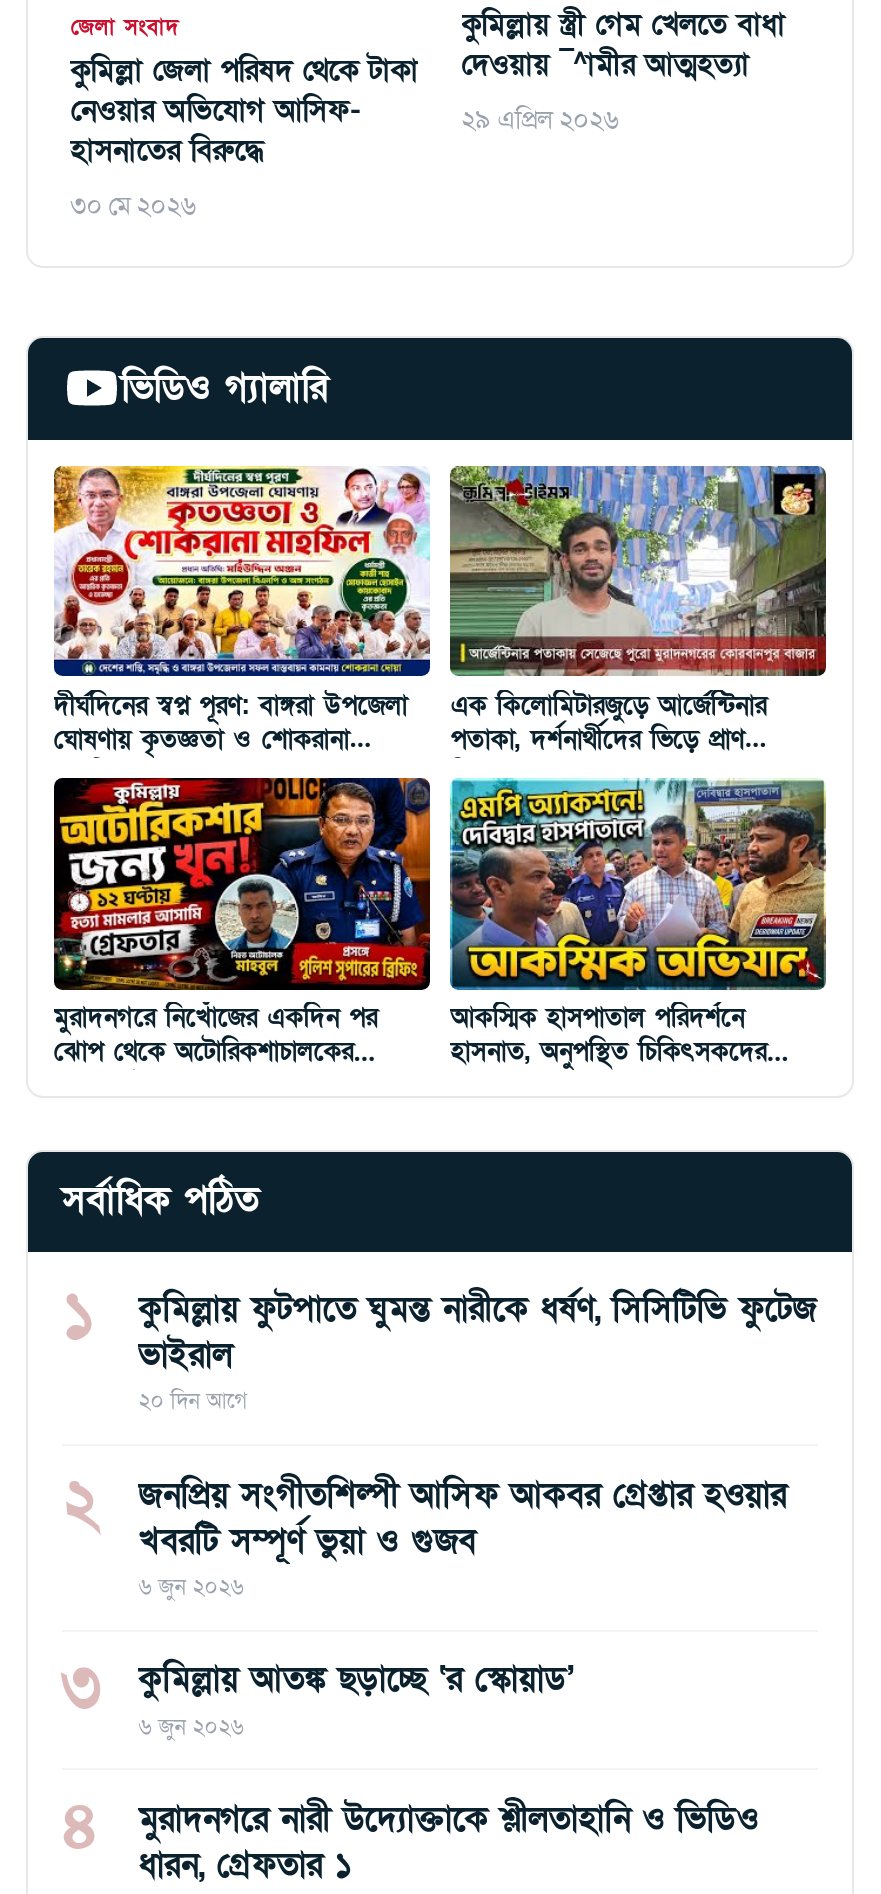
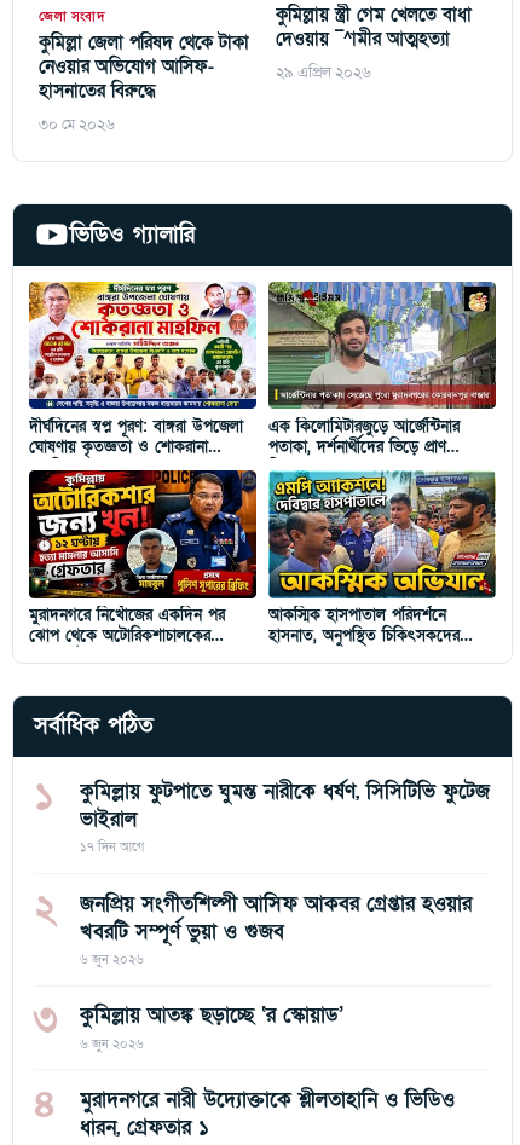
- ২০ দিন আগে
+ ১৭ দিন আগে
